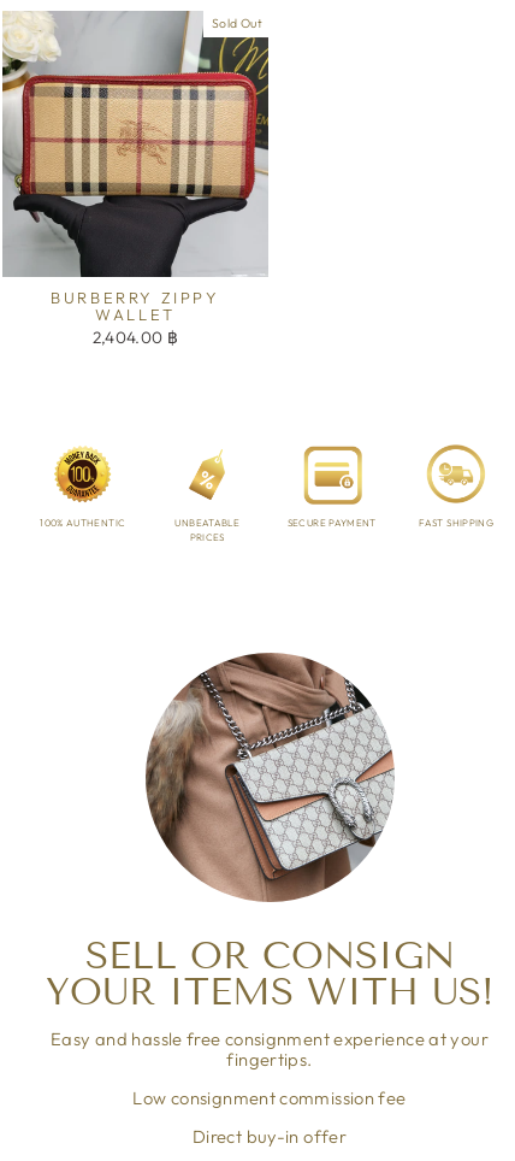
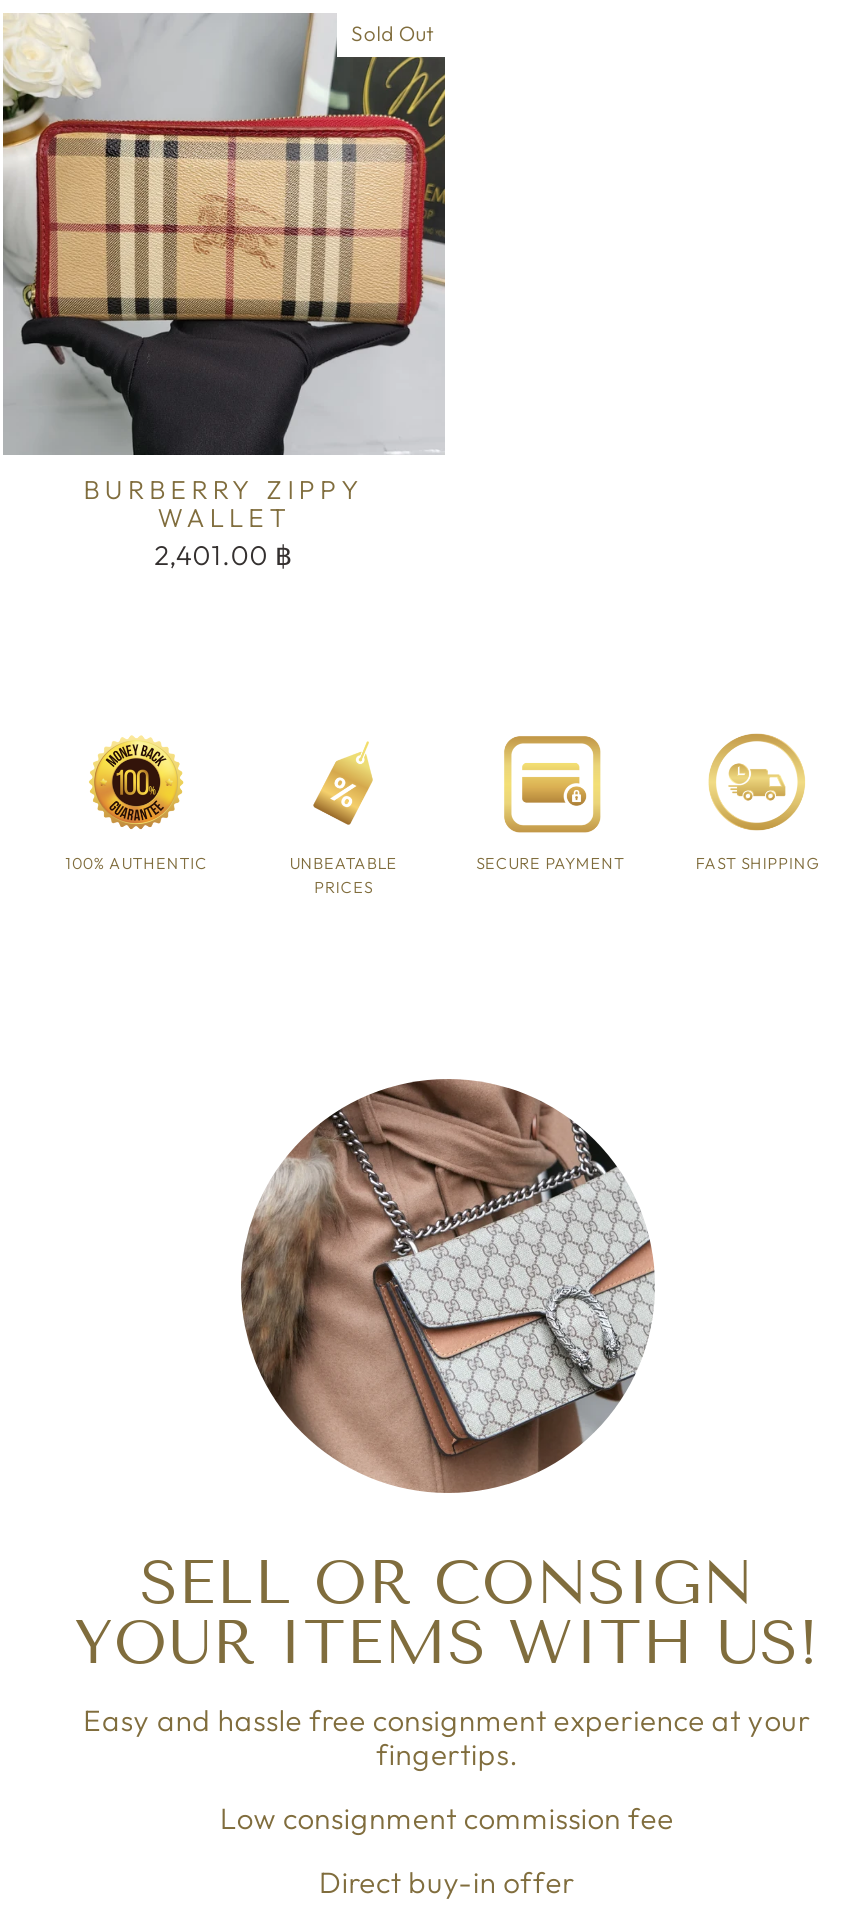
- 2,404.00 ฿
+ 2,401.00 ฿
